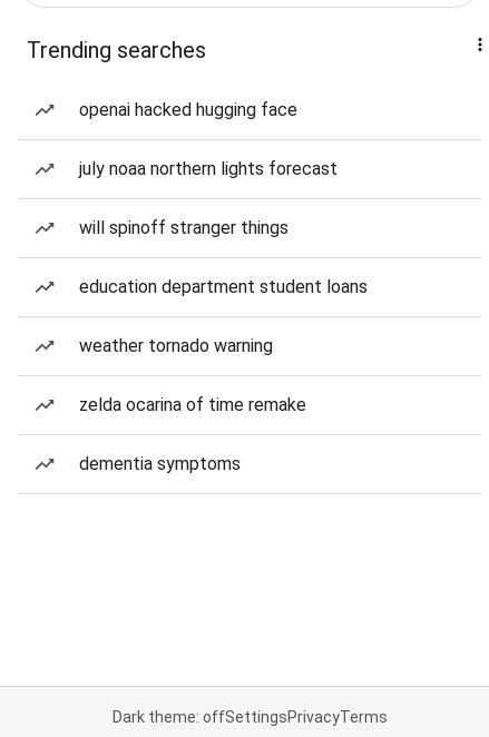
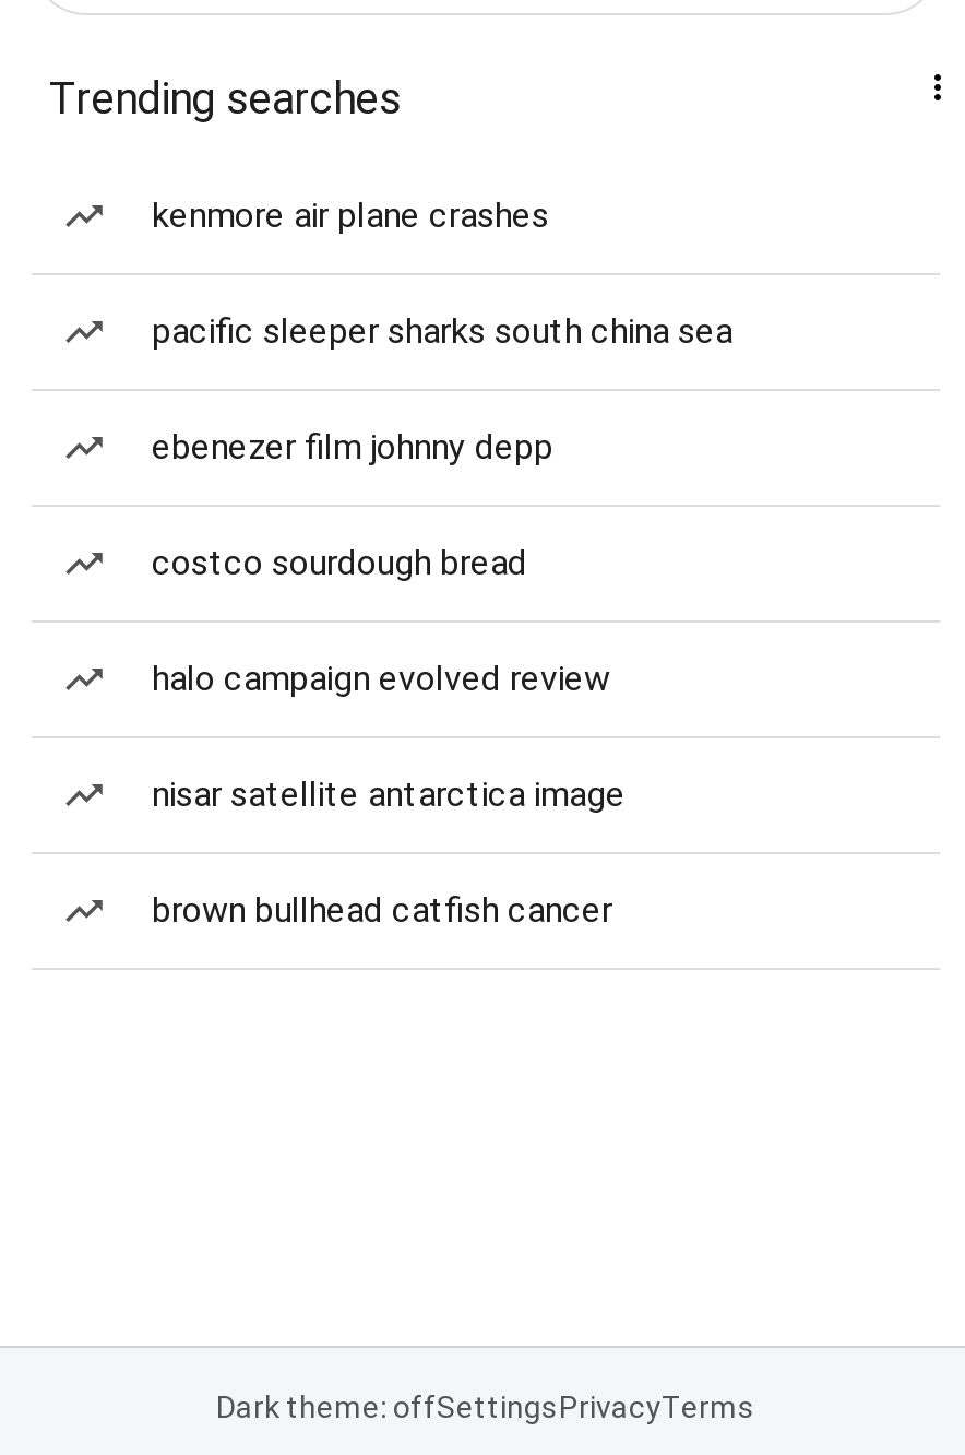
- openai hacked hugging face
+ kenmore air plane crashes

- july noaa northern lights forecast
+ pacific sleeper sharks south china sea

- will spinoff stranger things
+ ebenezer film johnny depp

- education department student loans
+ costco sourdough bread

- weather tornado warning
+ halo campaign evolved review

- zelda ocarina of time remake
+ nisar satellite antarctica image

- dementia symptoms
+ brown bullhead catfish cancer
